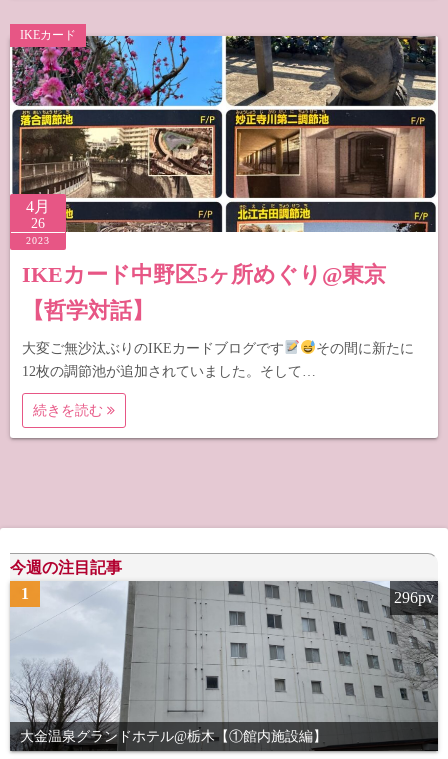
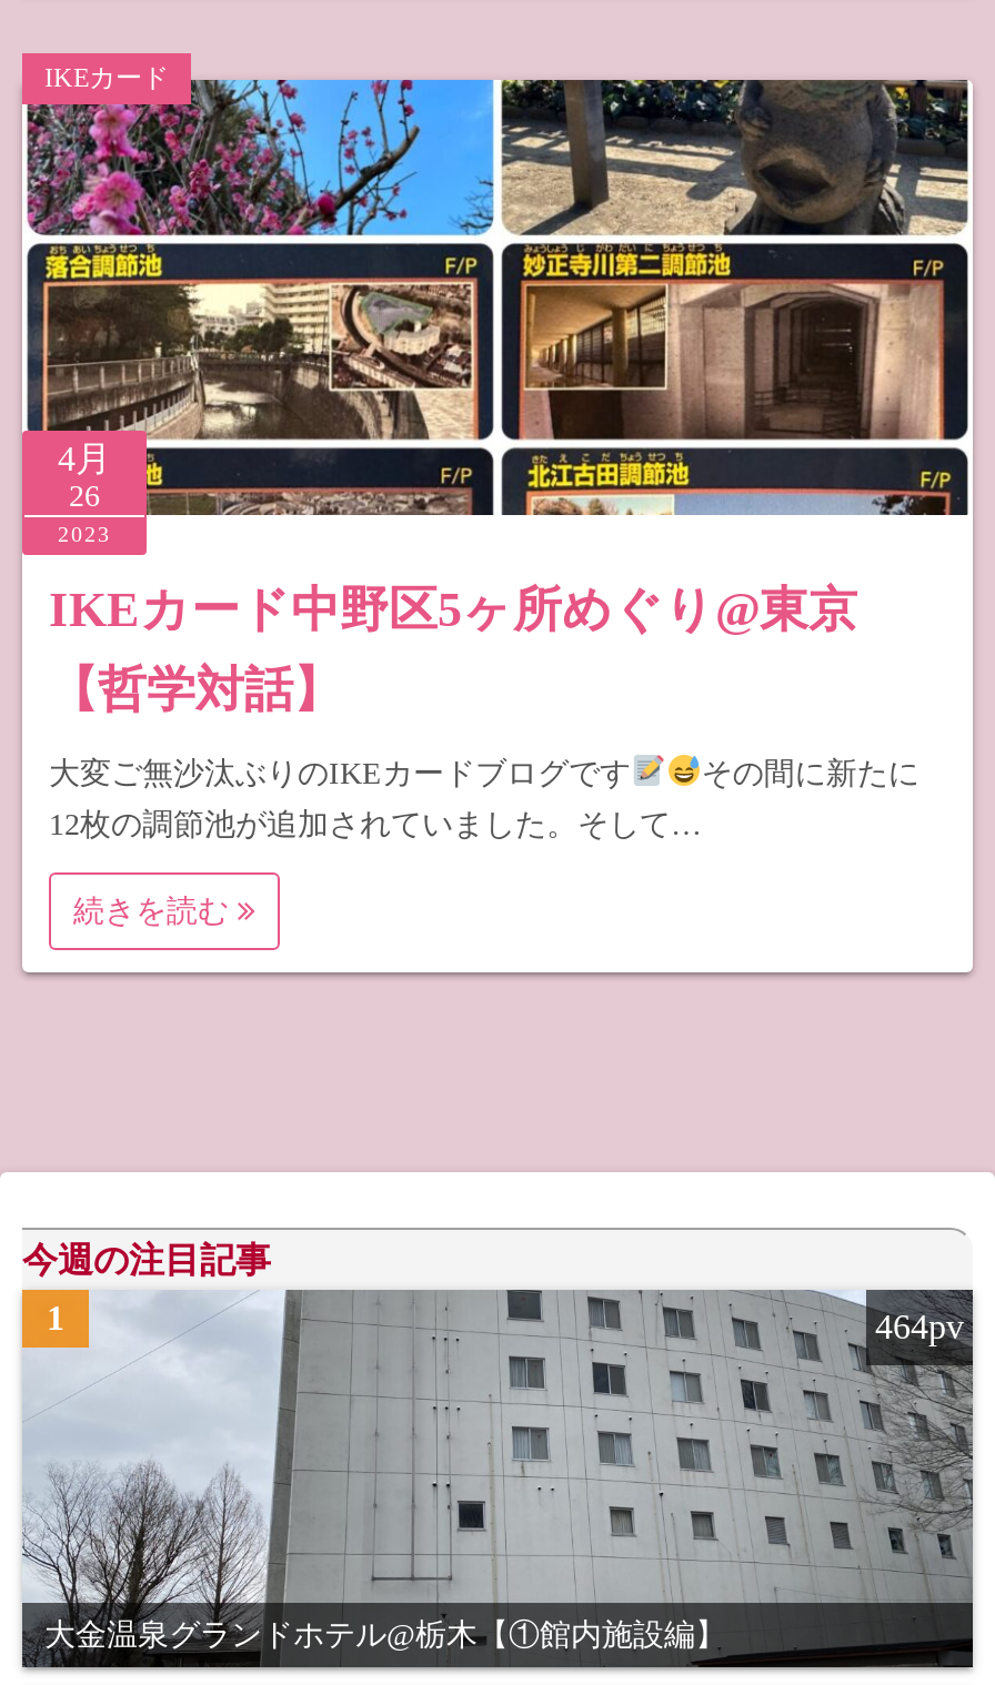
- 296pv
+ 464pv
